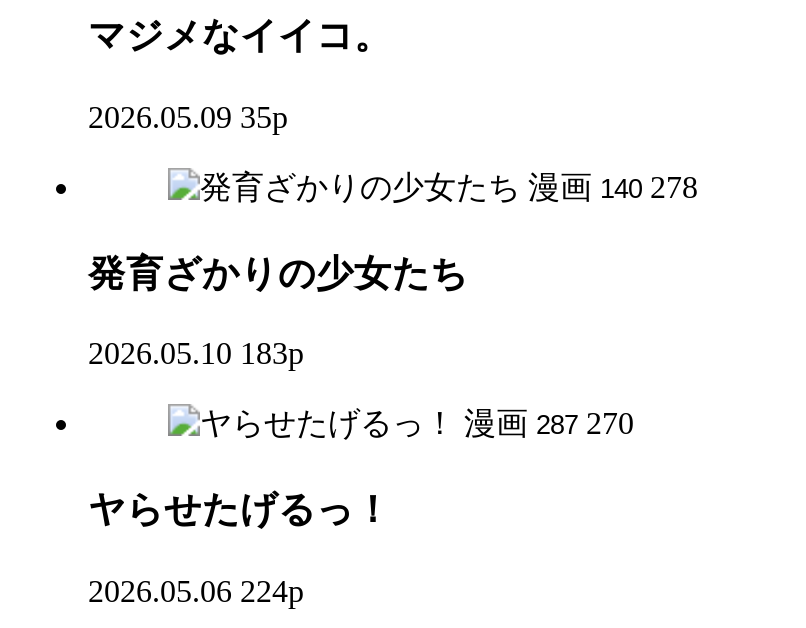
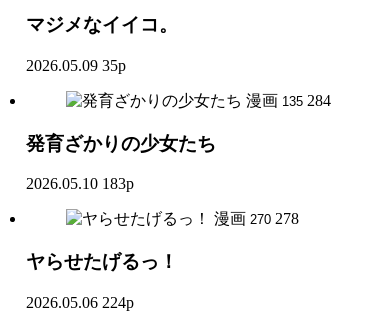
- 漫画 140 278
+ 漫画 135 284

- 漫画 287 270
+ 漫画 270 278
